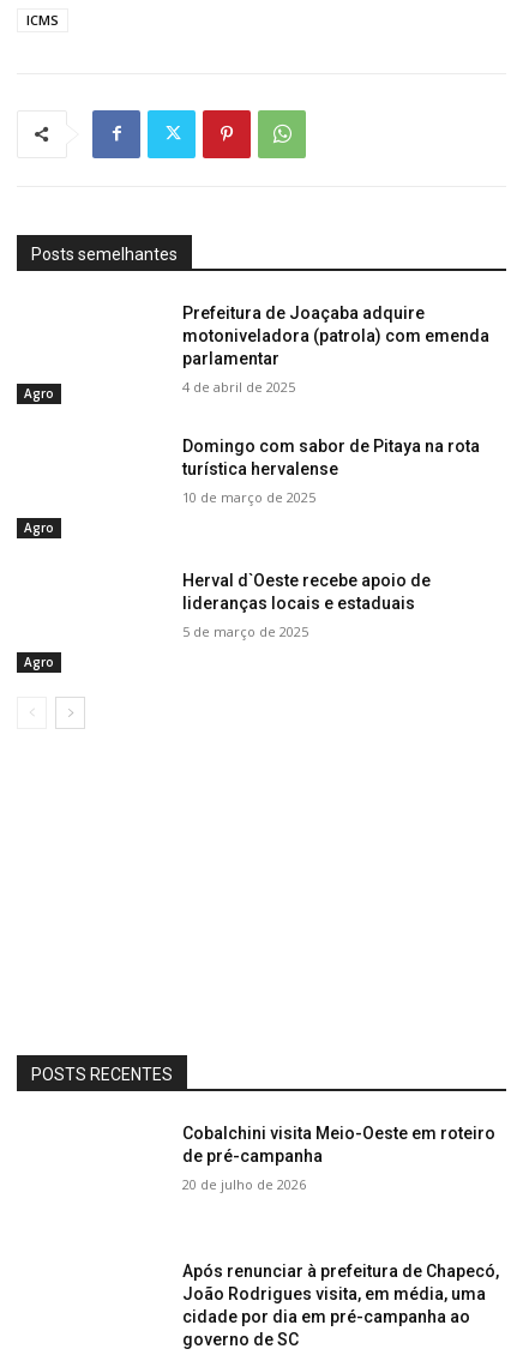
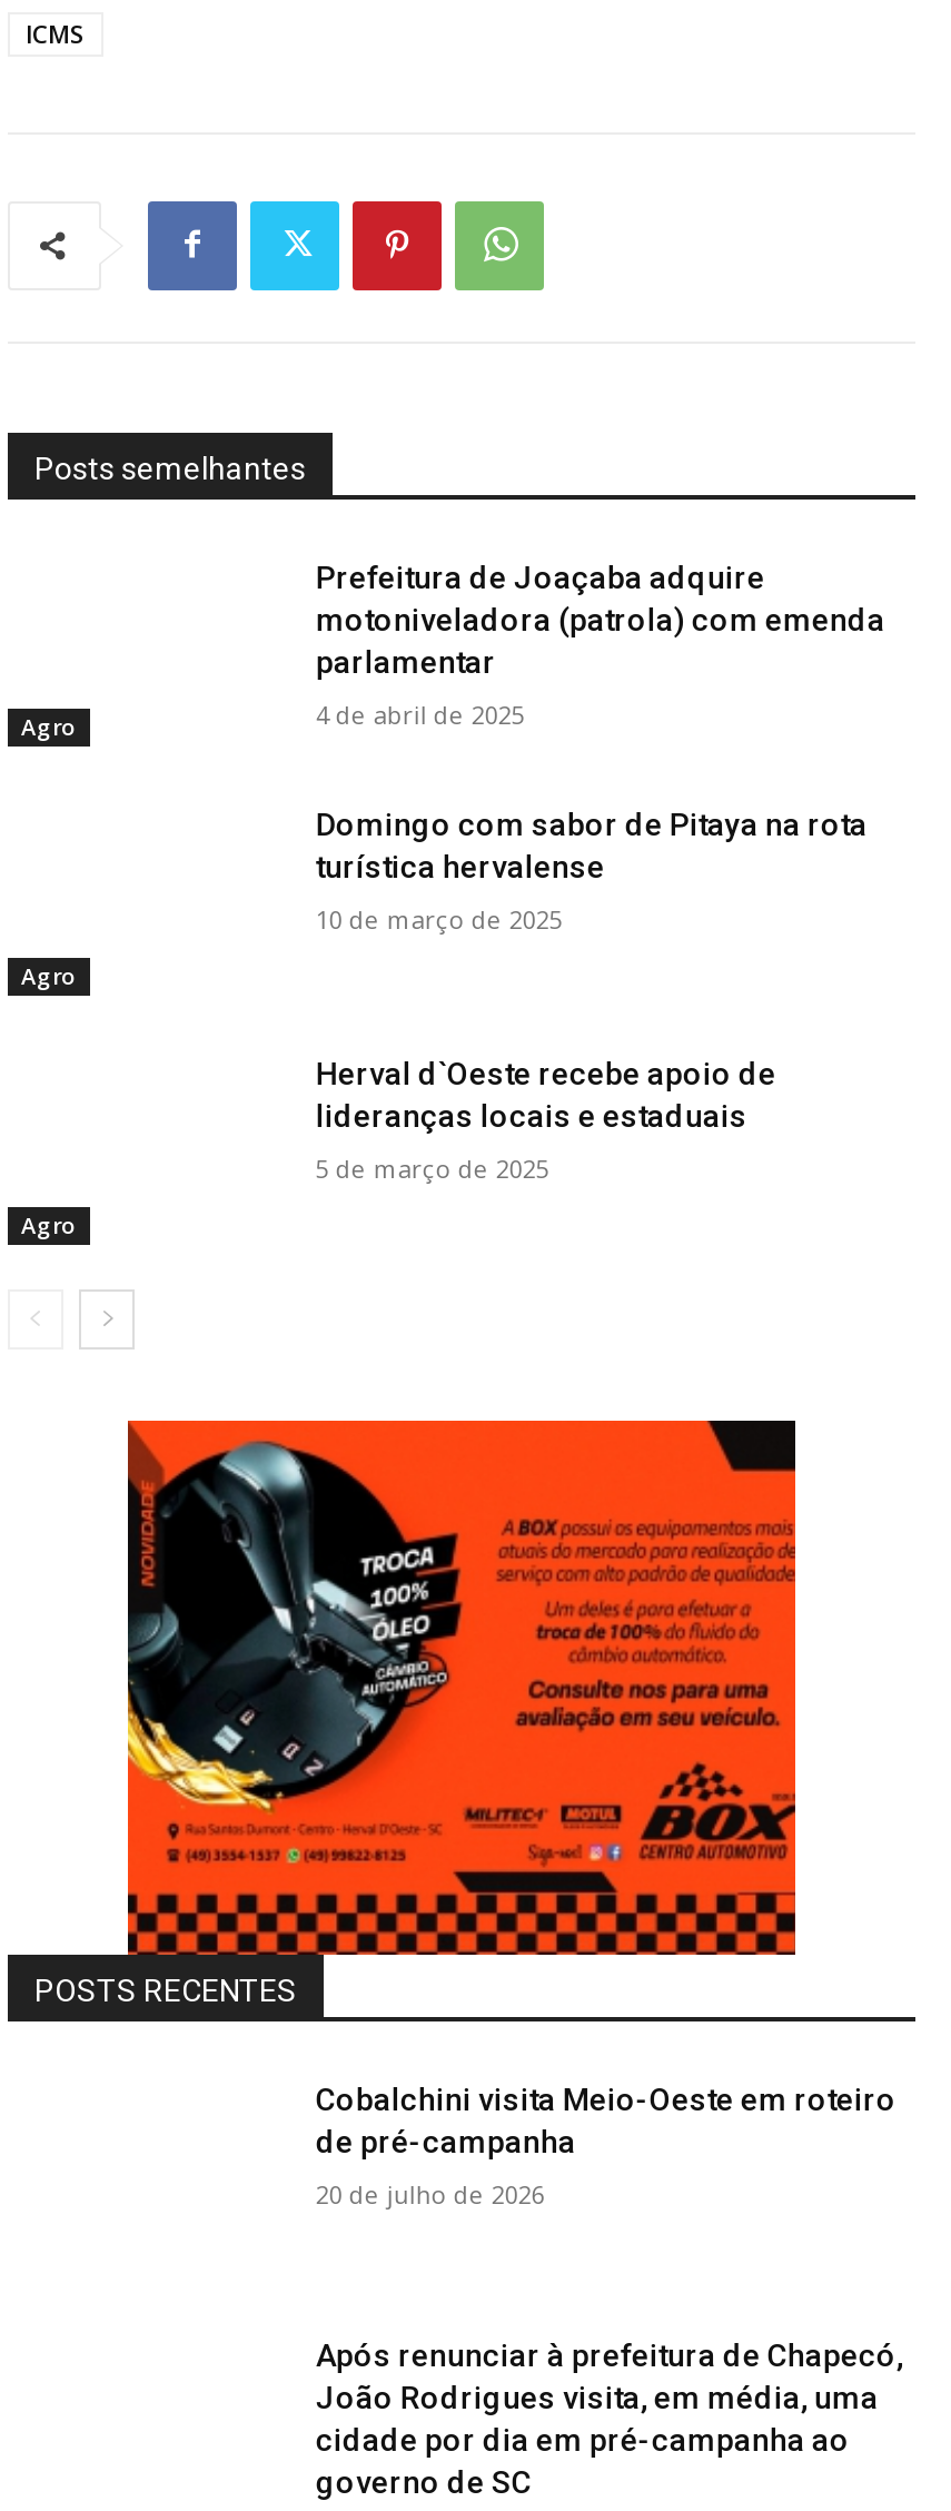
+ [image]
